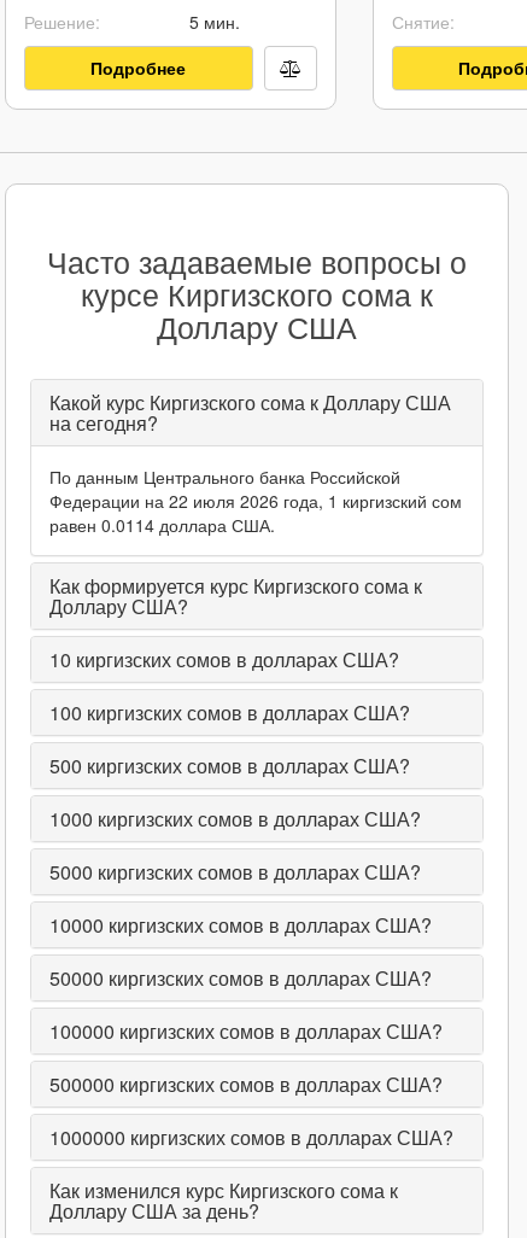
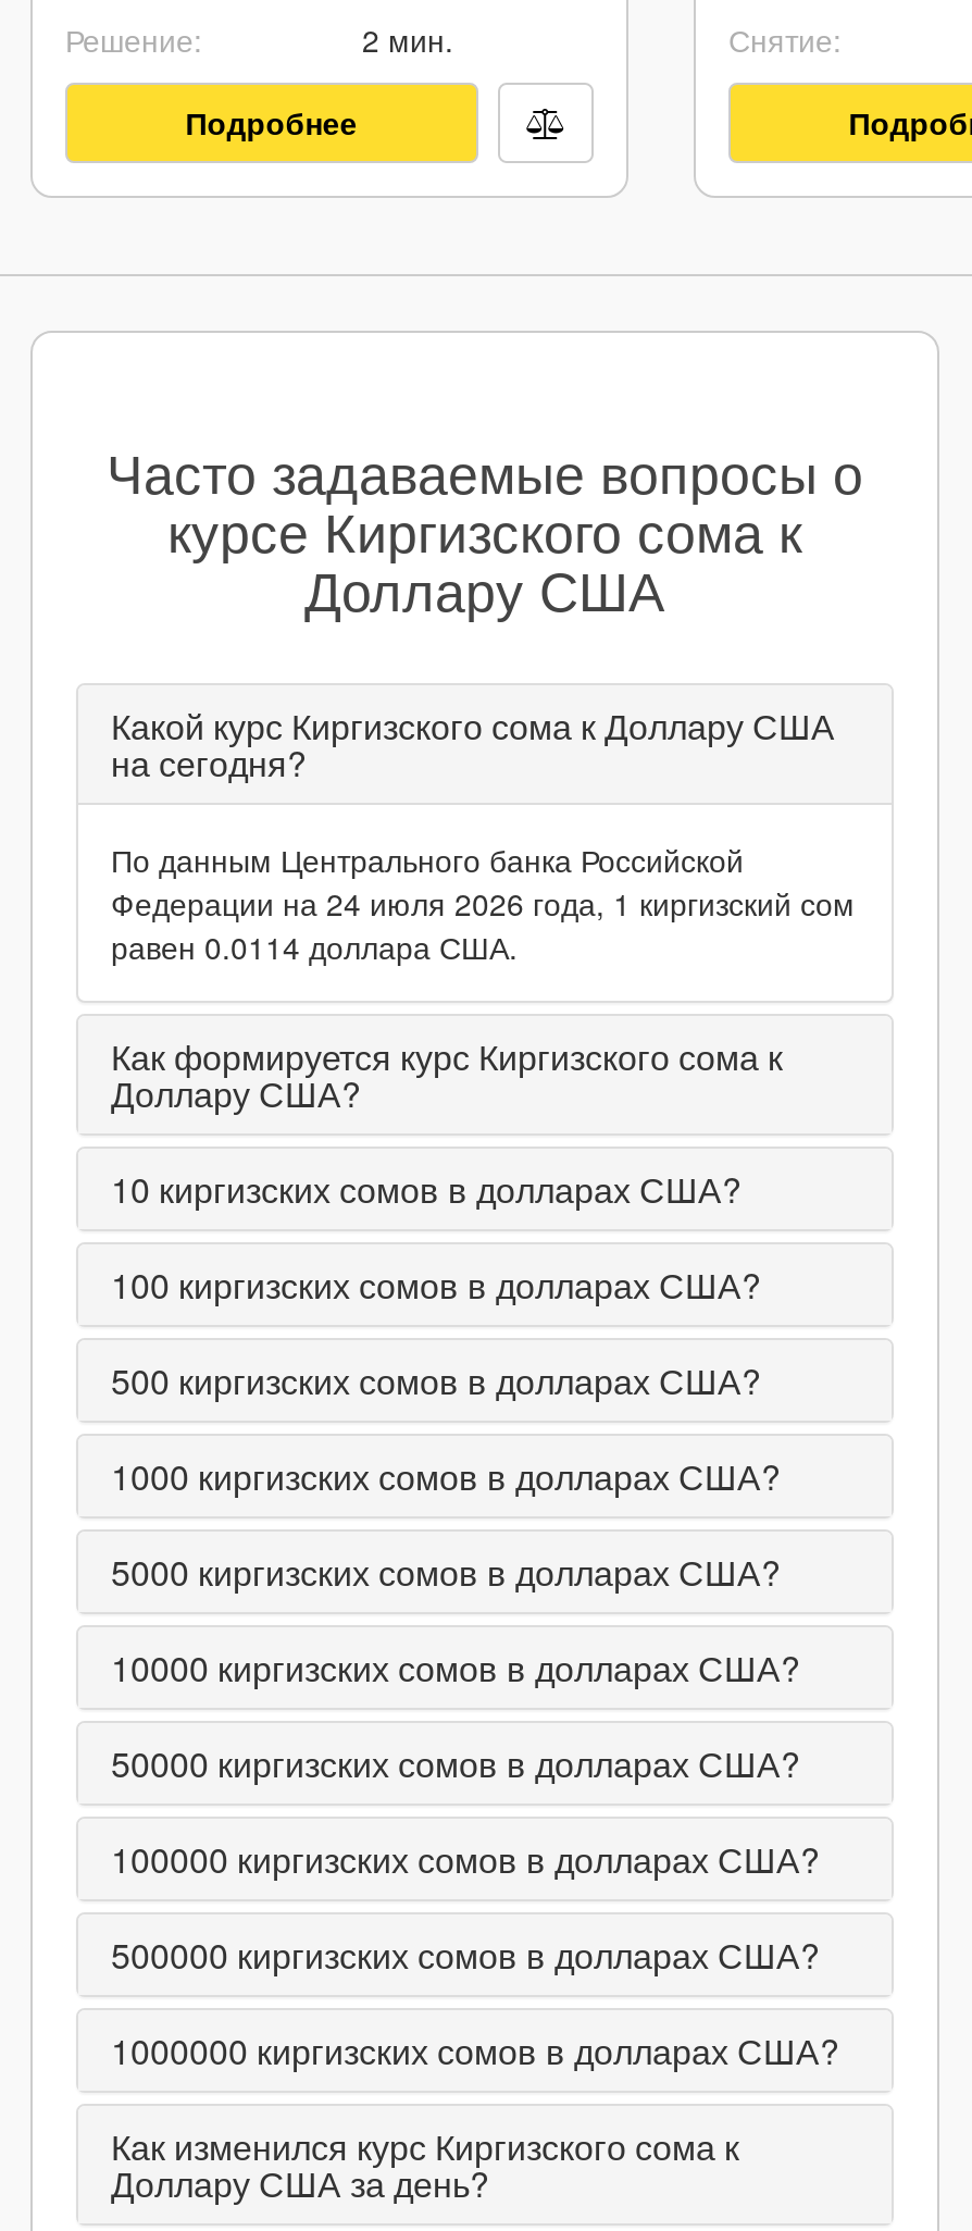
- 5 мин.
+ 2 мин.

- Федерации на 22 июля 2026 года, 1 киргизский сом
+ Федерации на 24 июля 2026 года, 1 киргизский сом
